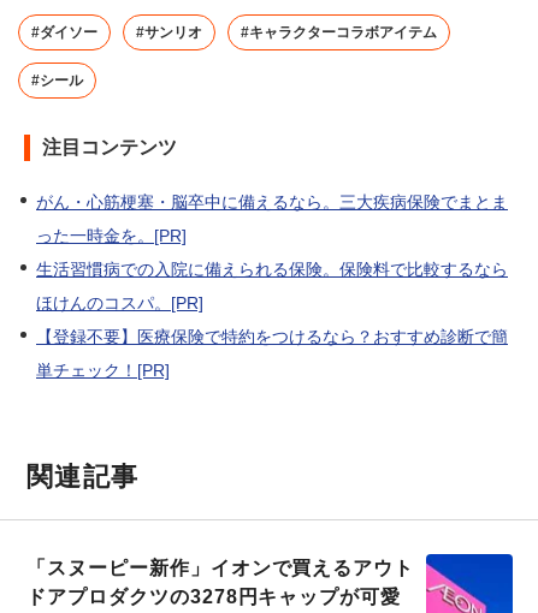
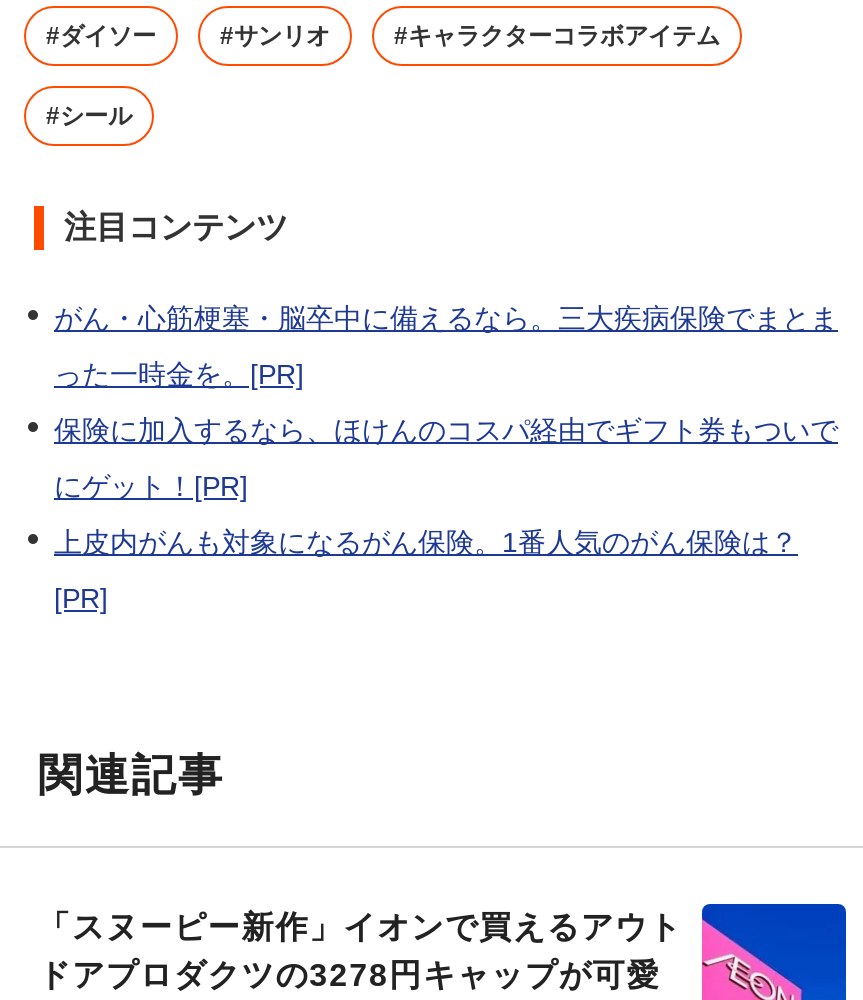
- 生活習慣病での入院に備えられる保険。保険料で比較するなら
+ 保険に加入するなら、ほけんのコスパ経由でギフト券もついで

- ほけんのコスパ。[PR]
+ にゲット！[PR]

- 【登録不要】医療保険で特約をつけるなら？おすすめ診断で簡
+ 上皮内がんも対象になるがん保険。1番人気のがん保険は？

- 単チェック！[PR]
+ [PR]
